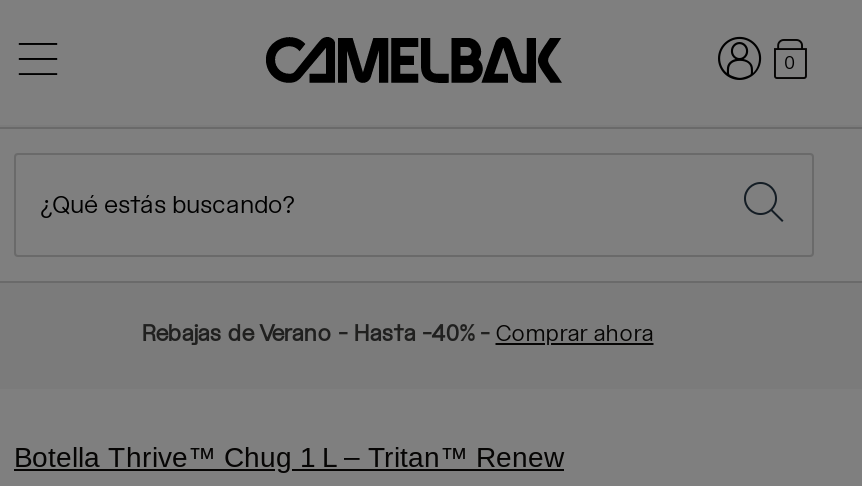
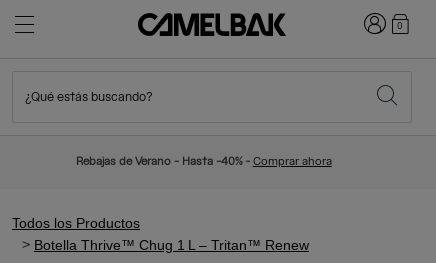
+ Todos los Productos
